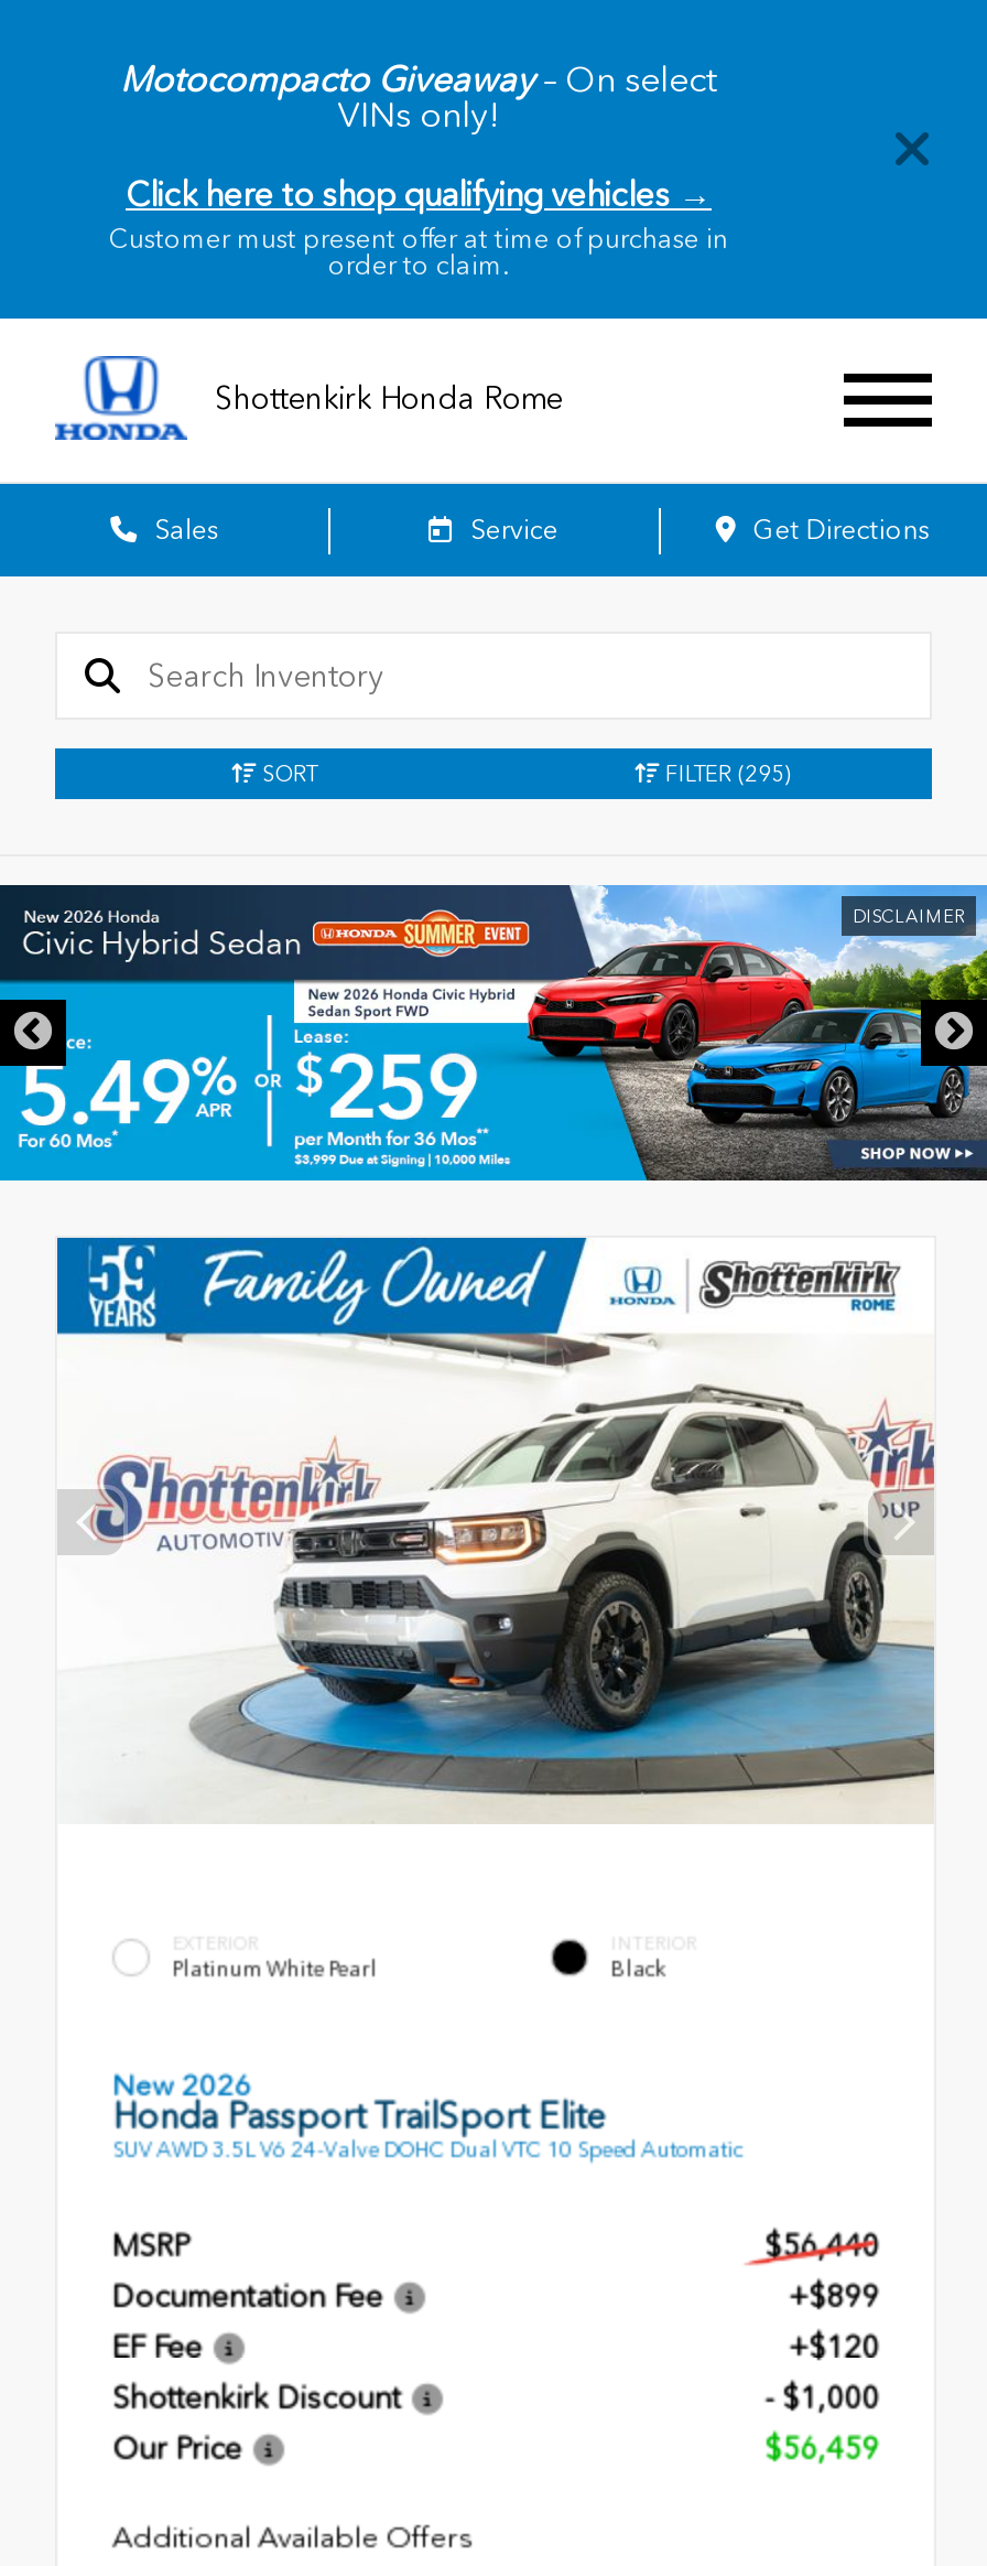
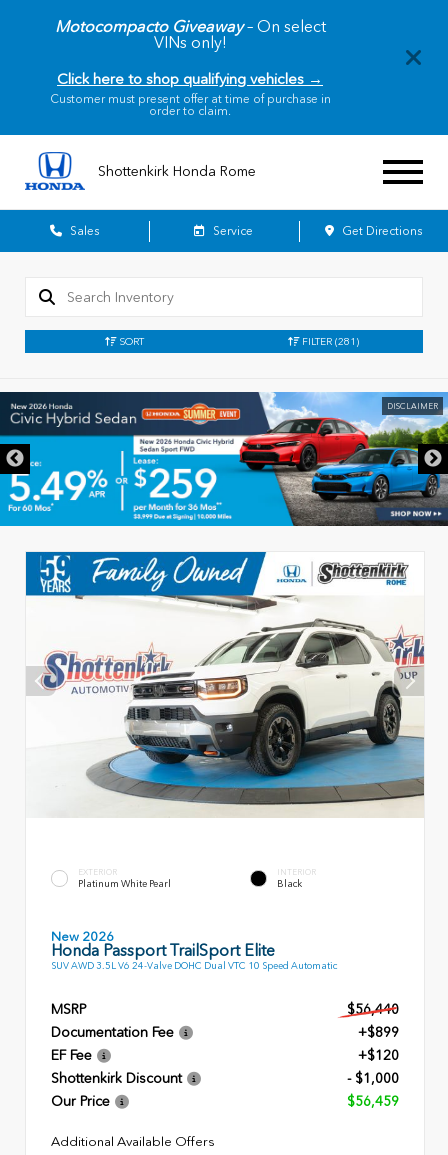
- FILTER (295)
+ FILTER (281)
